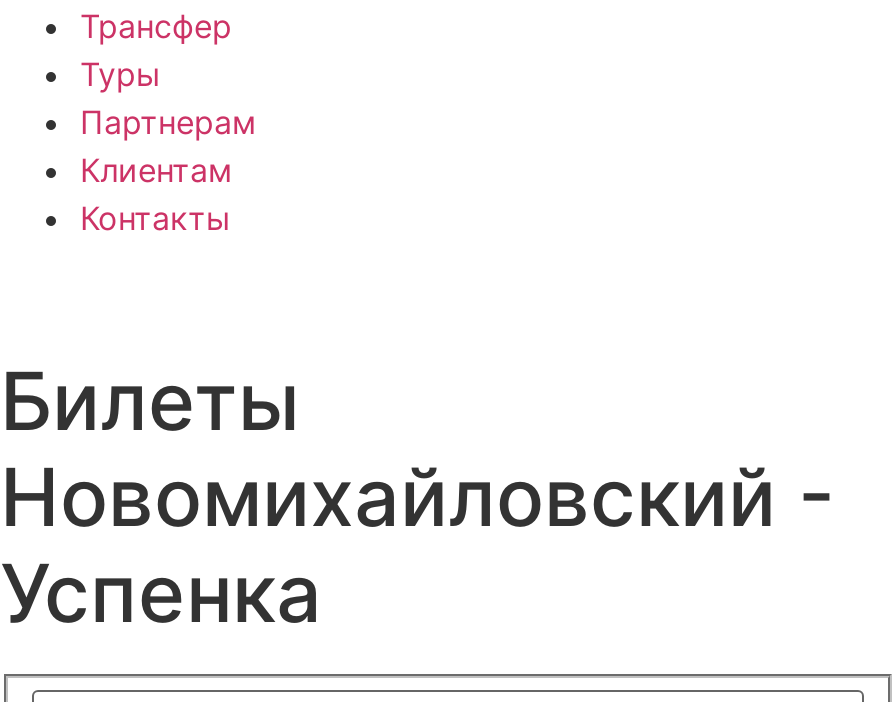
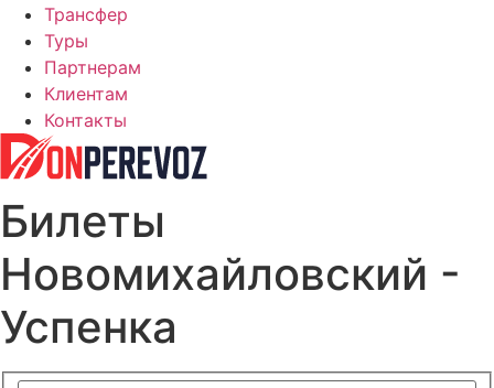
+ [image]
